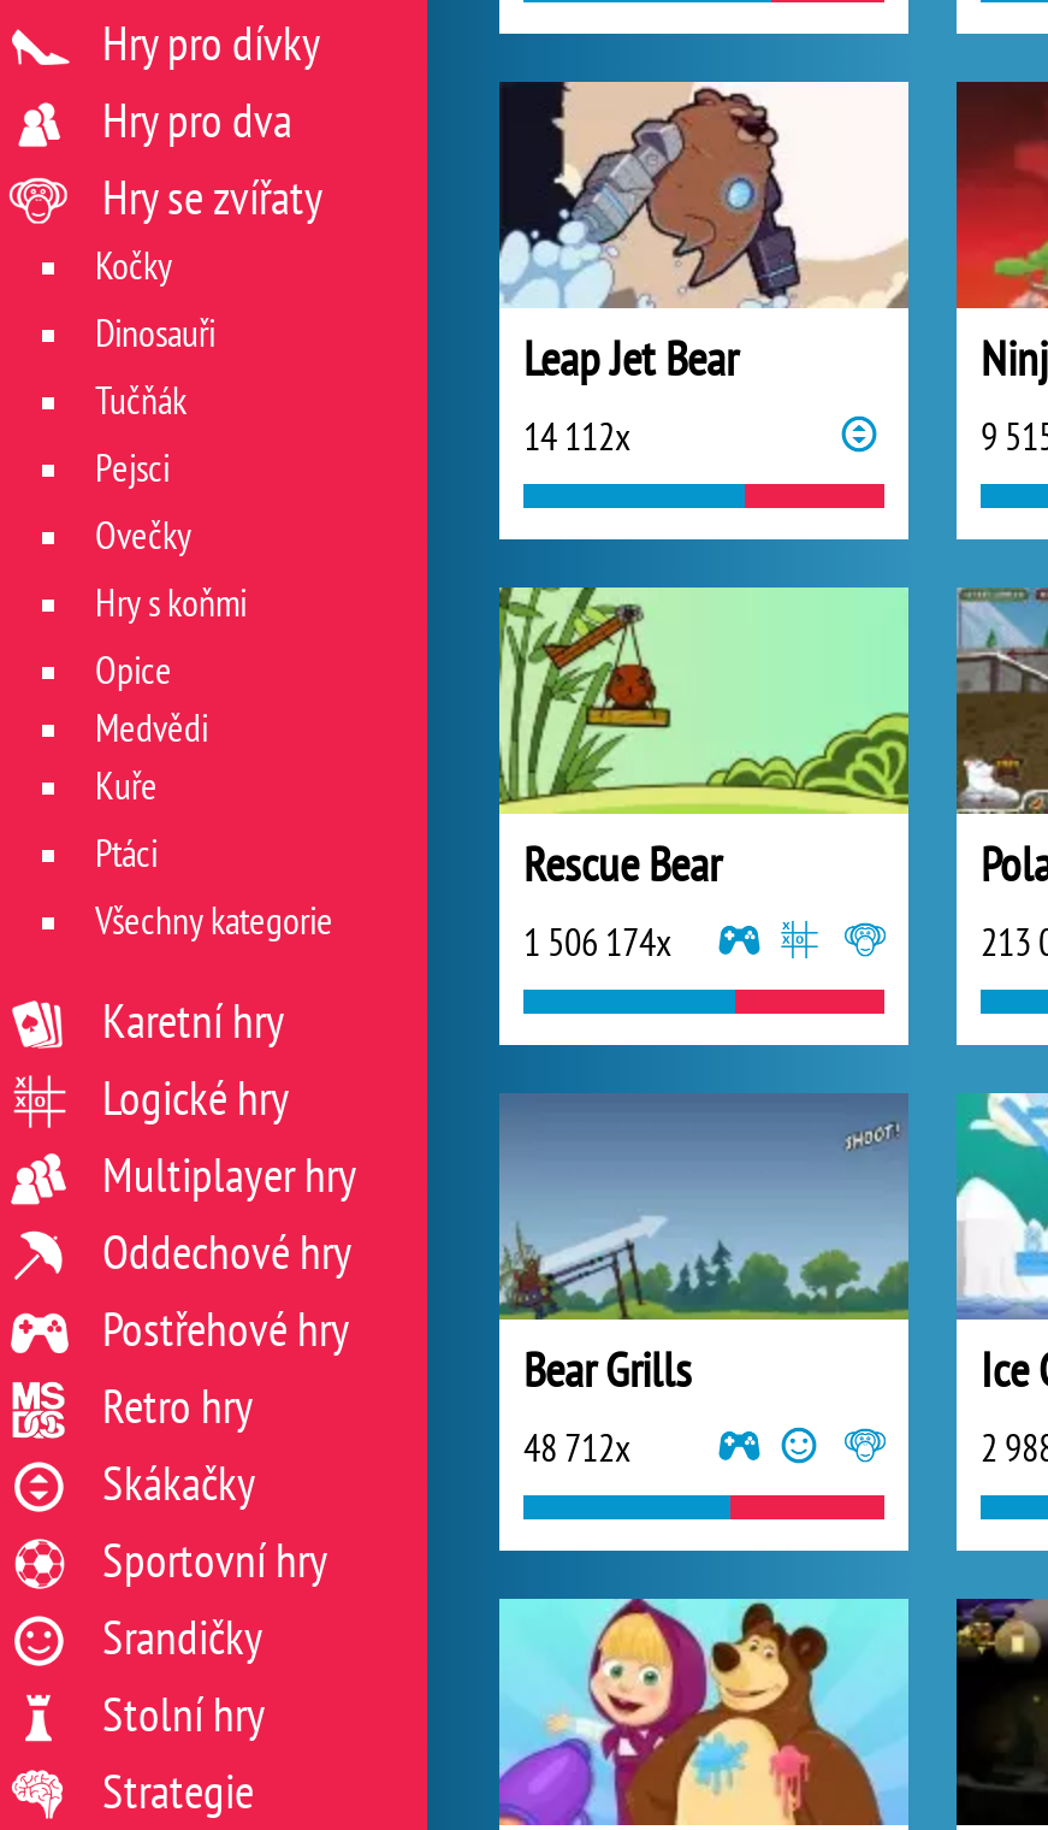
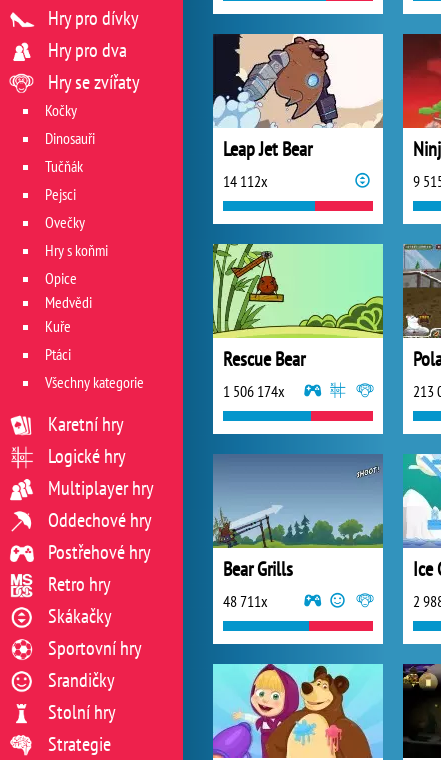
- 48 712x
+ 48 711x
